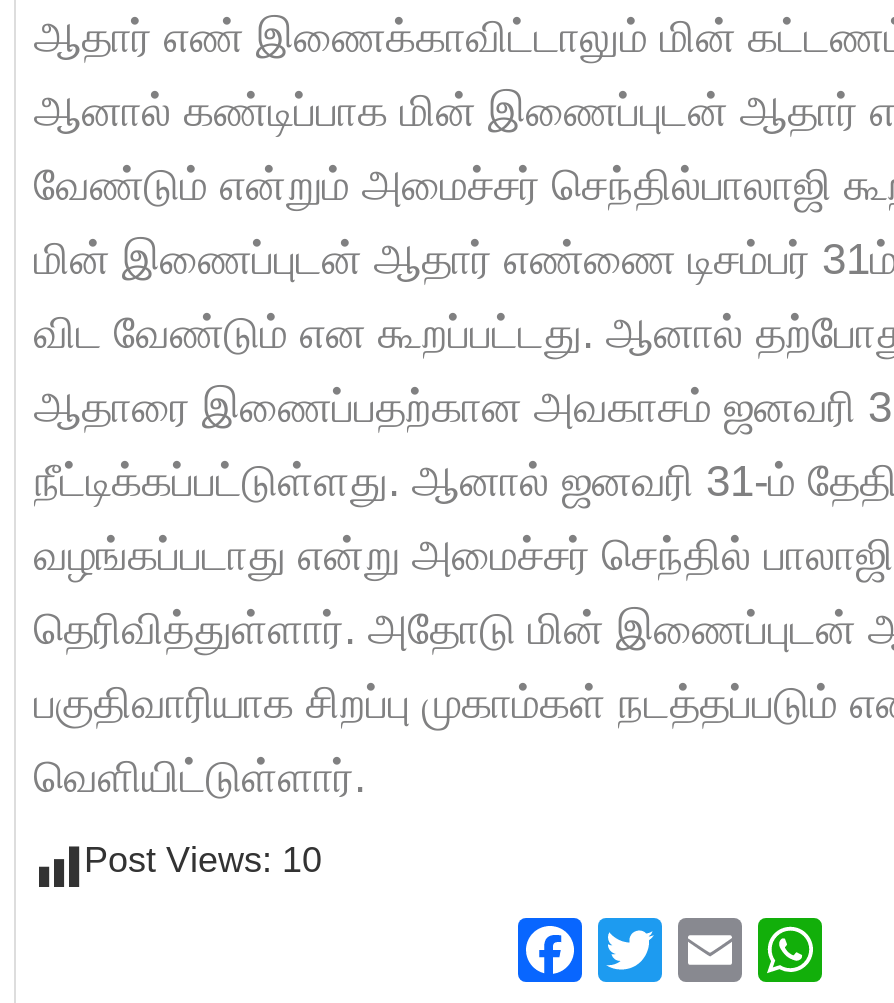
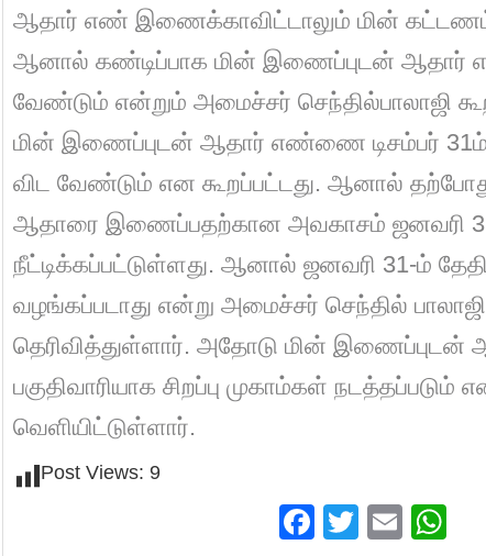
- Post Views: 10
+ Post Views: 9
